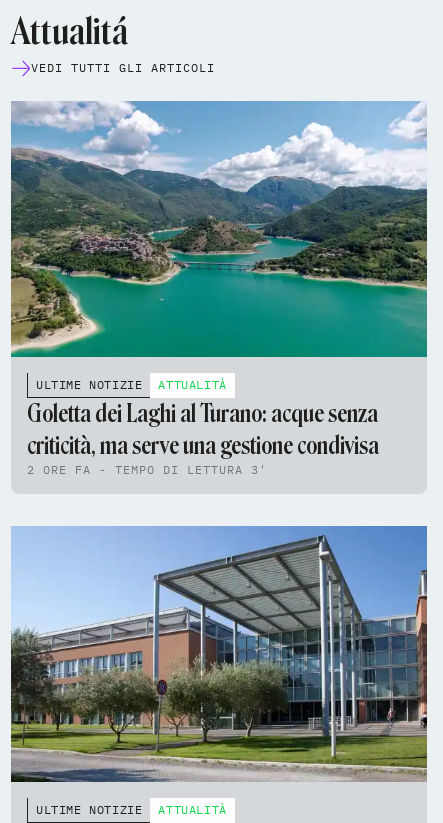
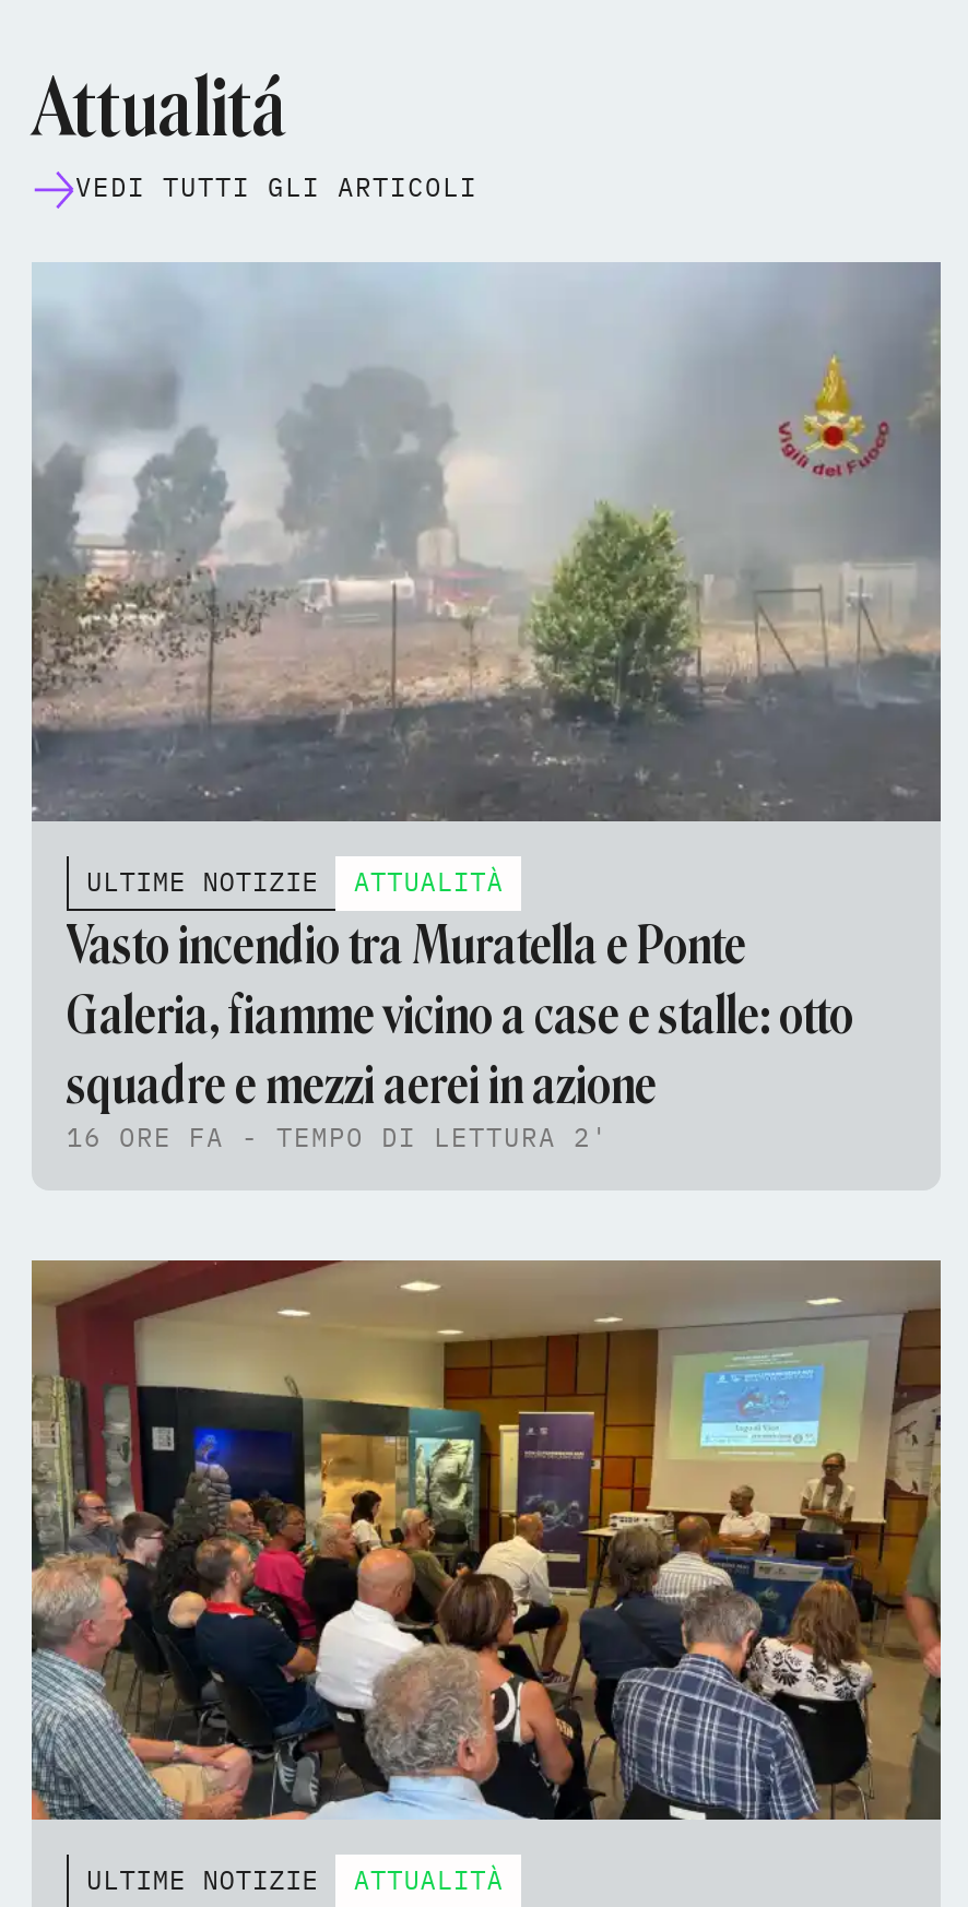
- [image]
+ [image]

- Goletta dei Laghi al Turano: acque senza
- criticità, ma serve una gestione condivisa
- 2 ORE FA - TEMPO DI LETTURA 3'
+ Vasto incendio tra Muratella e Ponte
+ Galeria, fiamme vicino a case e stalle: otto
+ squadre e mezzi aerei in azione
+ 16 ORE FA - TEMPO DI LETTURA 2'

- [image]
+ [image]
